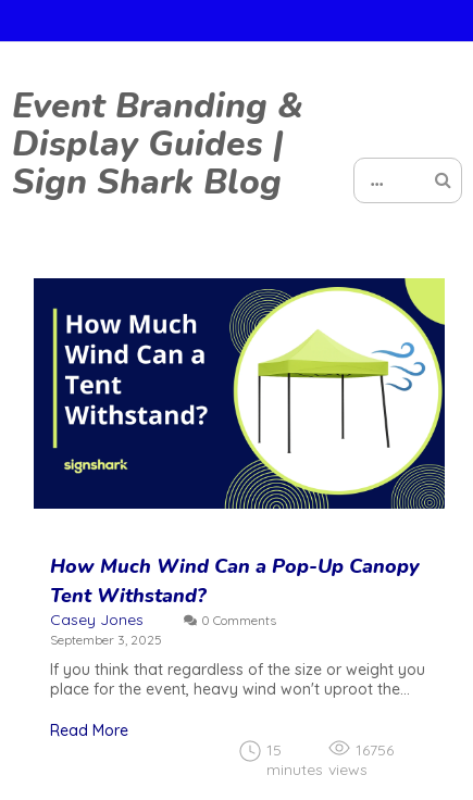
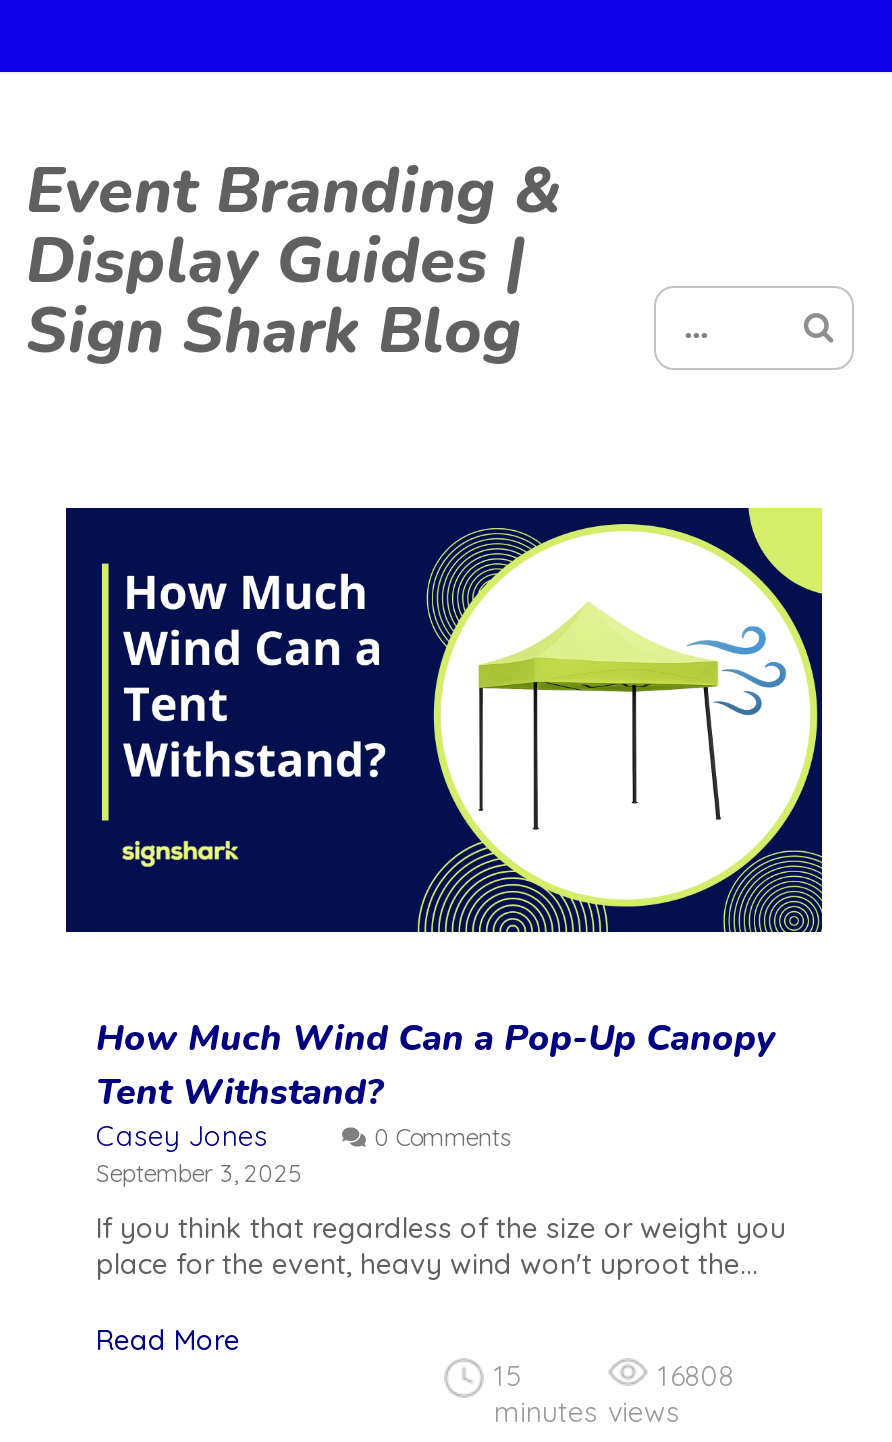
- 16756
+ 16808
